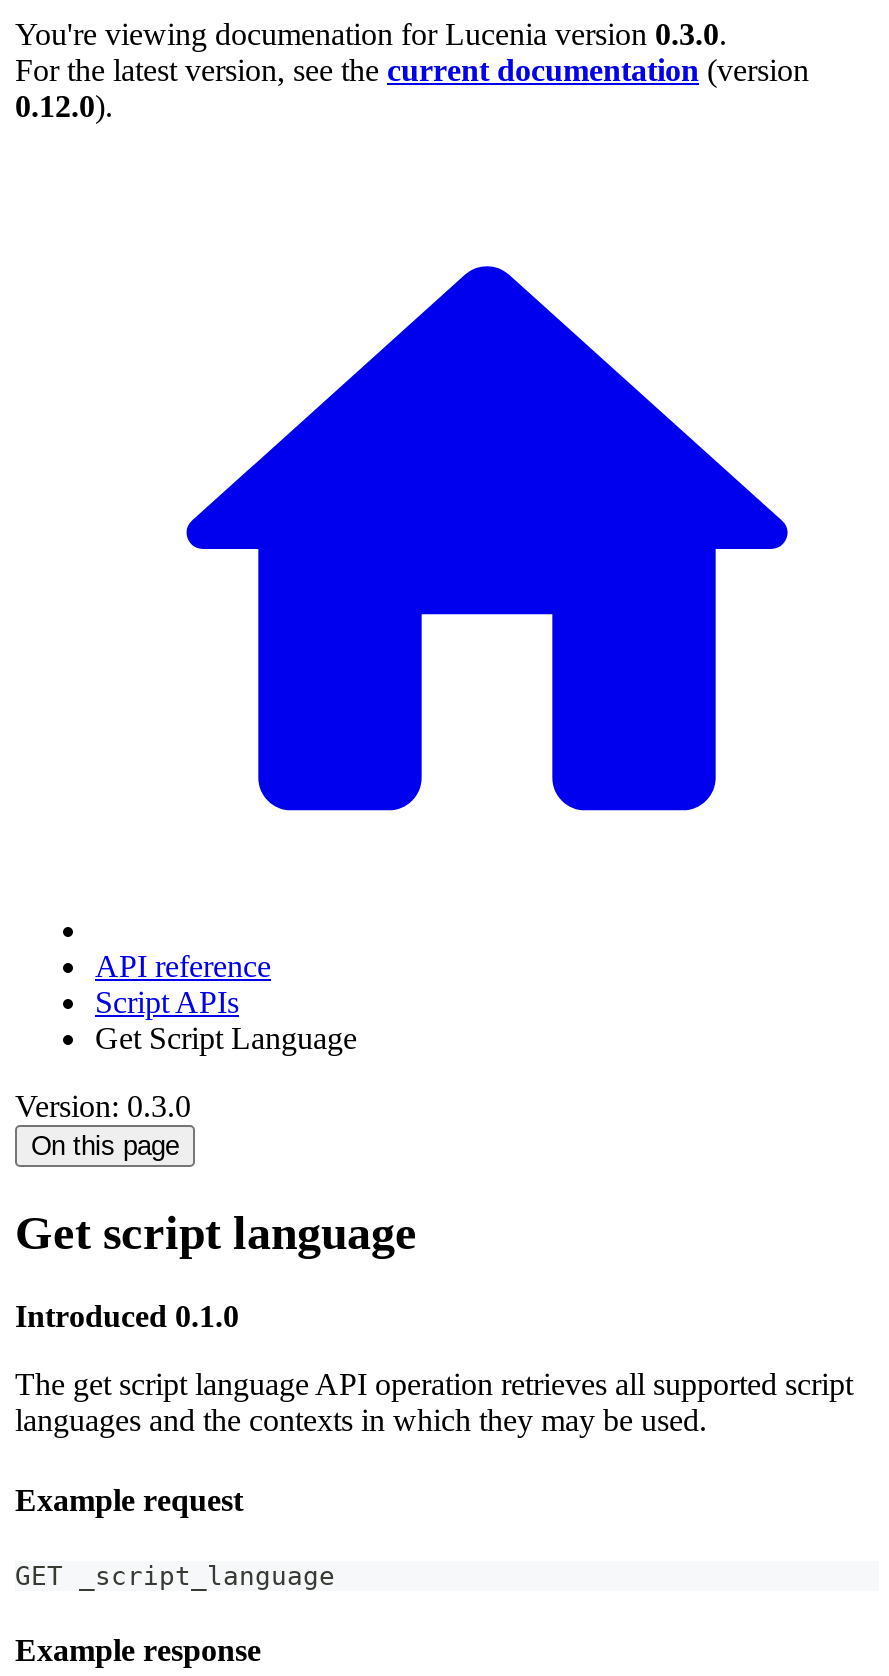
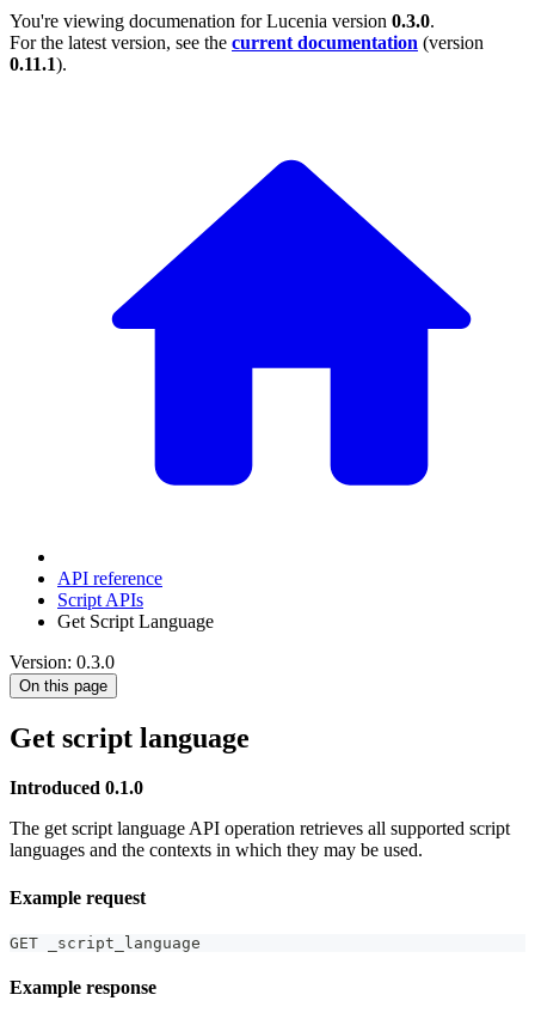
- 0.12.0).
+ 0.11.1).
